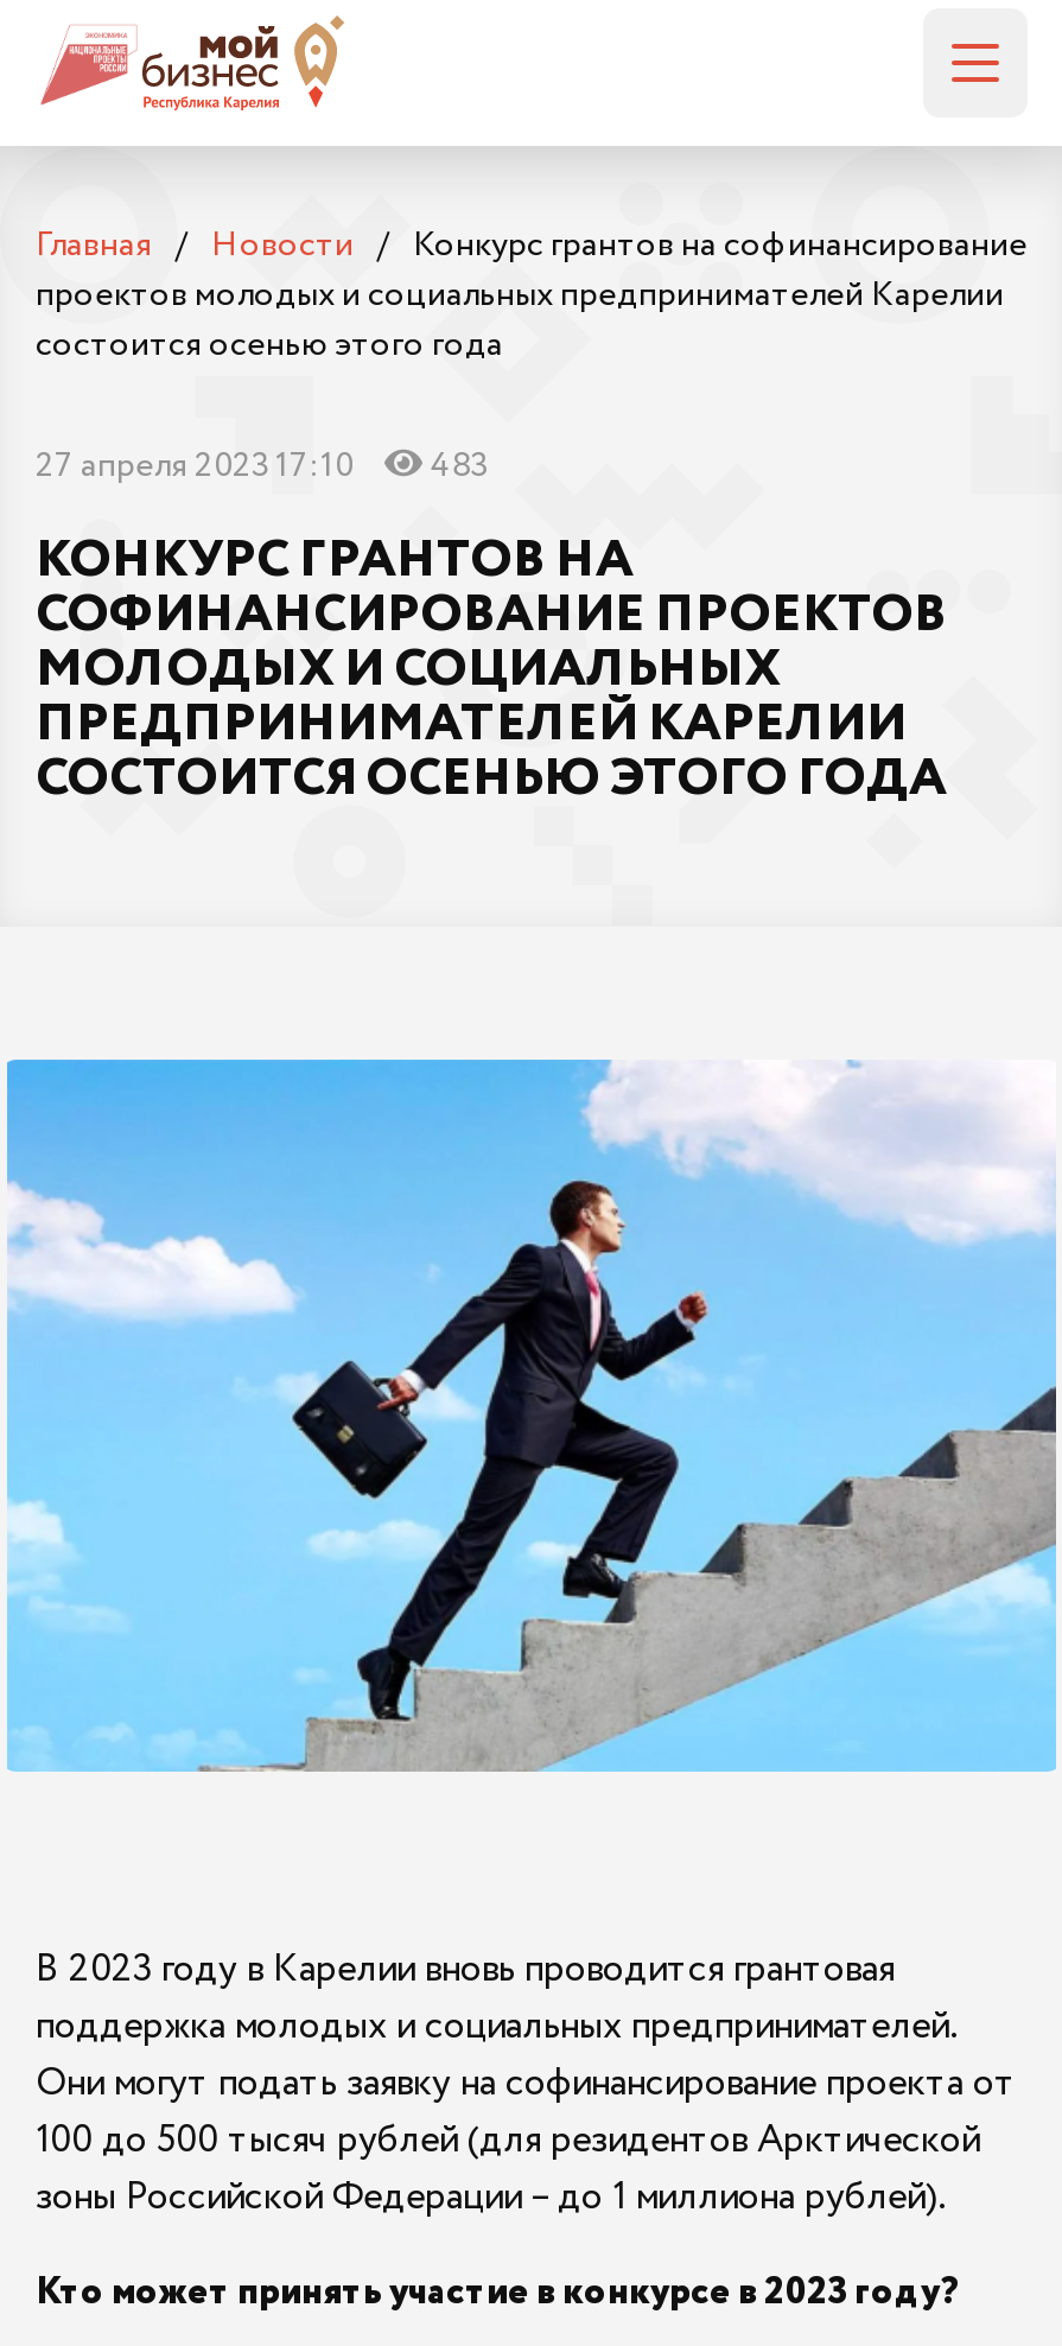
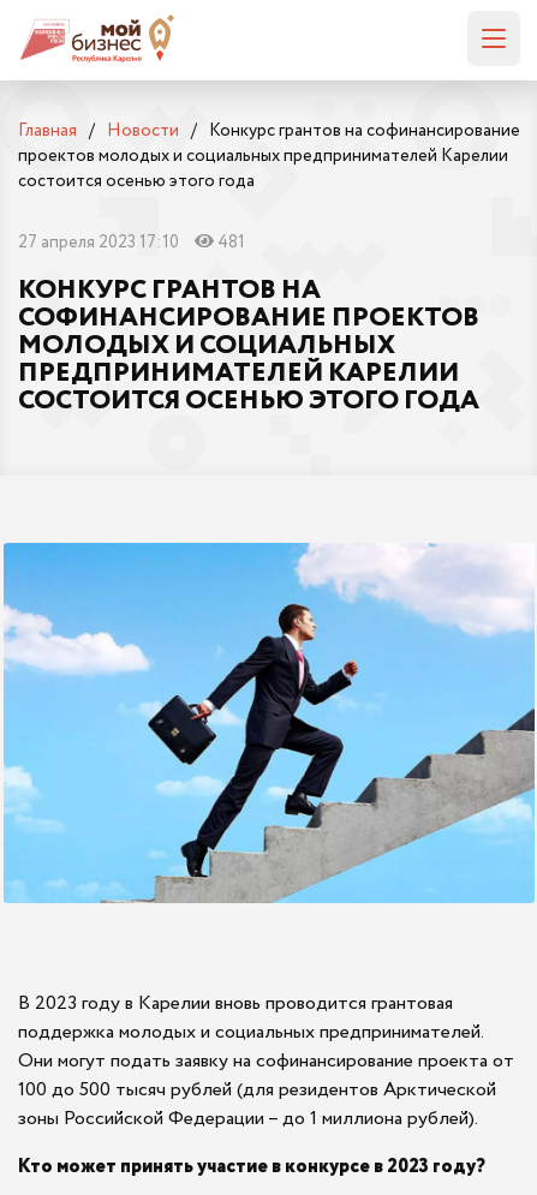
- 27 апреля 2023 17:10 483
+ 27 апреля 2023 17:10 481
